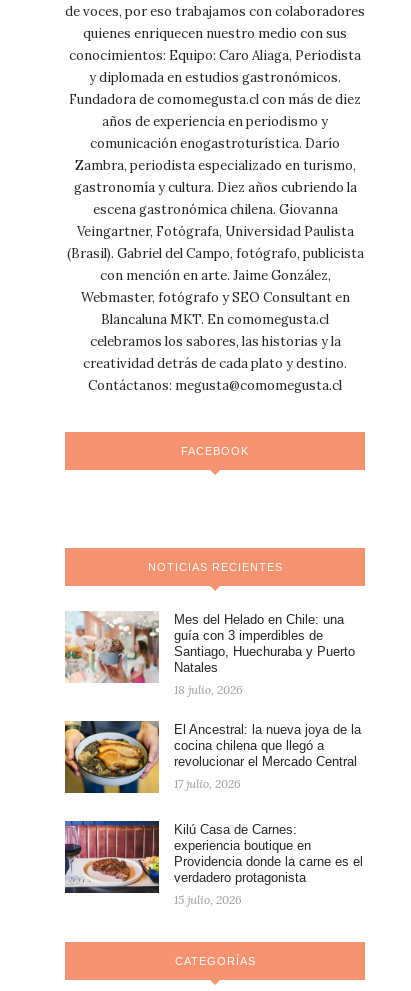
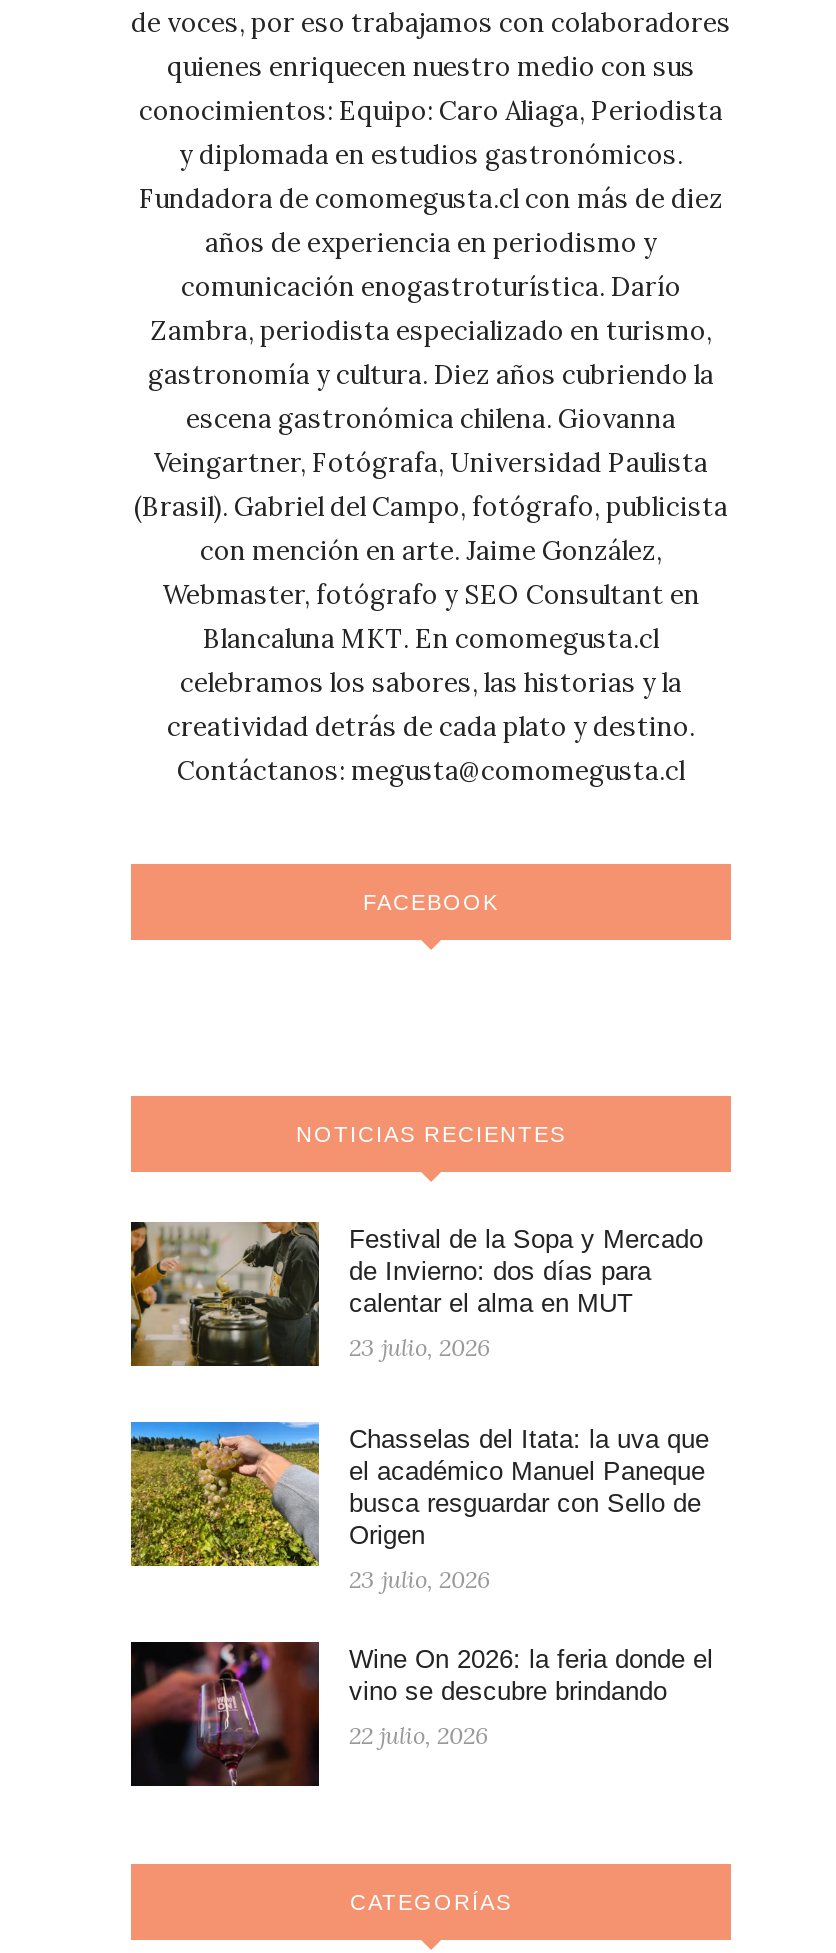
- [image]
- Mes del Helado en Chile: una
- guía con 3 imperdibles de
- Santiago, Huechuraba y Puerto
- Natales
+ [image]
+ Festival de la Sopa y Mercado
+ de Invierno: dos días para
+ calentar el alma en MUT

- 18 julio, 2026
+ 23 julio, 2026

- [image]
- El Ancestral: la nueva joya de la
- cocina chilena que llegó a
- revolucionar el Mercado Central
+ [image]
+ Chasselas del Itata: la uva que
+ el académico Manuel Paneque
+ busca resguardar con Sello de
+ Origen

- 17 julio, 2026
+ 23 julio, 2026

- [image]
- Kilú Casa de Carnes:
- experiencia boutique en
- Providencia donde la carne es el
- verdadero protagonista
+ [image]
+ Wine On 2026: la feria donde el
+ vino se descubre brindando

- 15 julio, 2026
+ 22 julio, 2026
